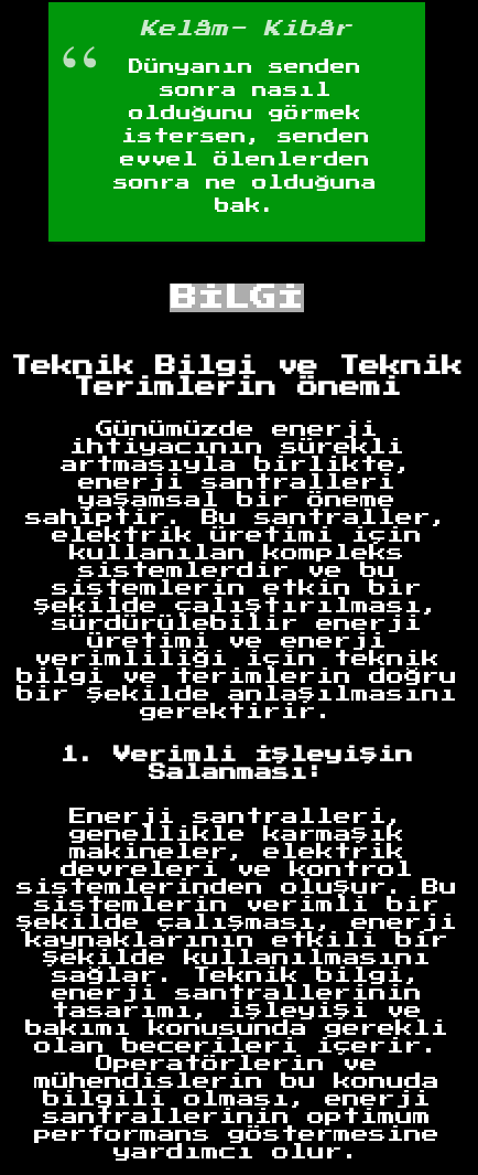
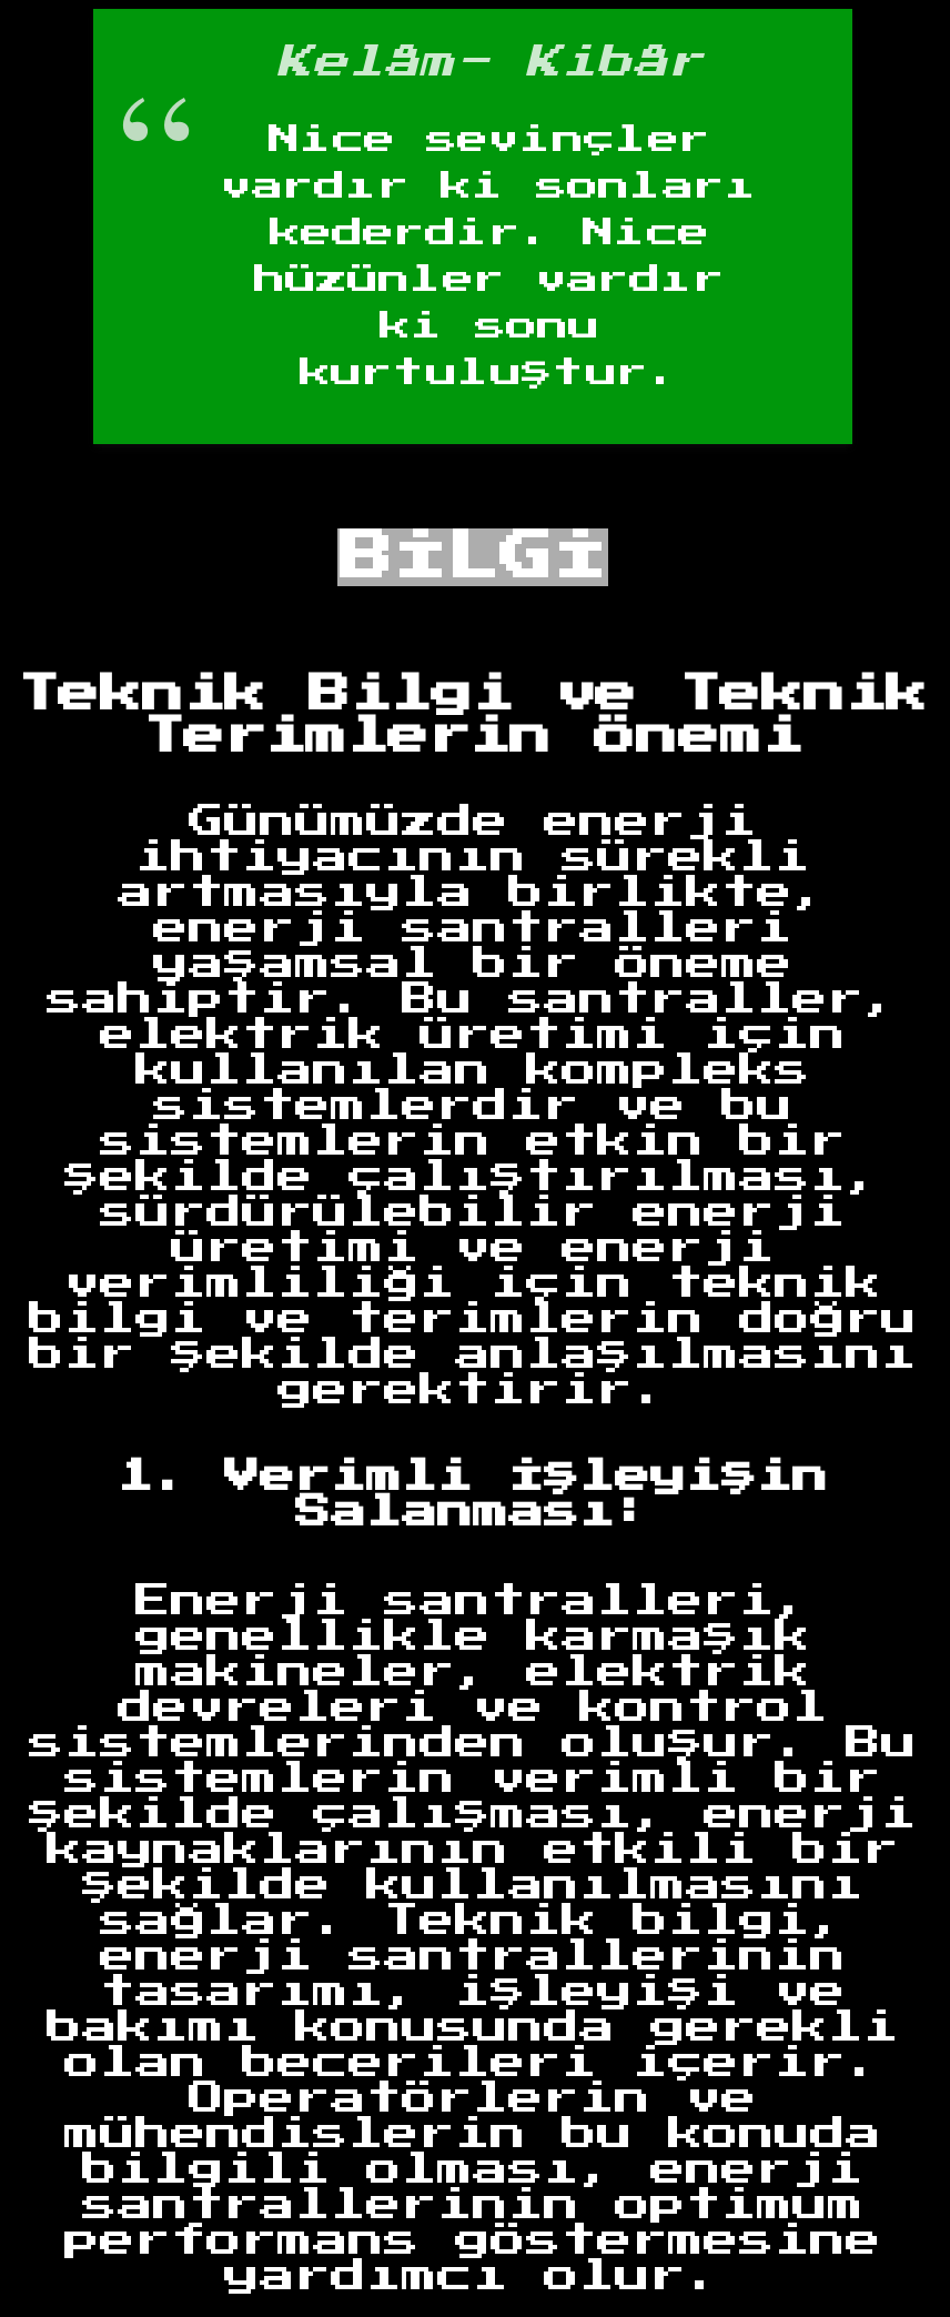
- Dünyanın senden
- sonra nasıl
- olduğunu görmek
- istersen, senden
- evvel ölenlerden
- sonra ne olduğuna
- bak.
+ Nice sevinçler
+ vardır ki sonları
+ kederdir. Nice
+ hüzünler vardır
+ ki sonu
+ kurtuluştur.
